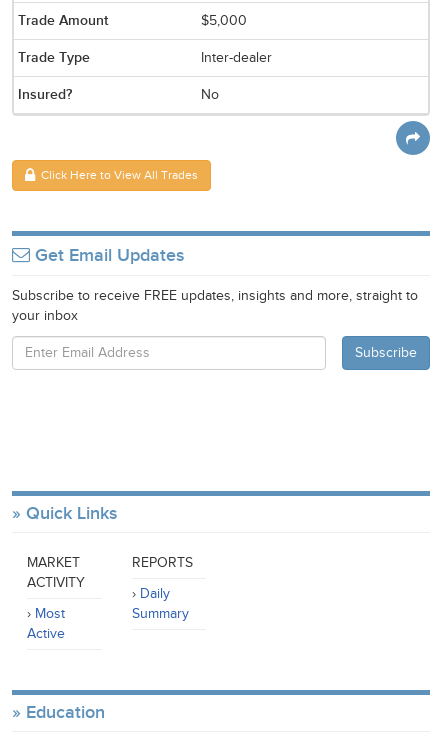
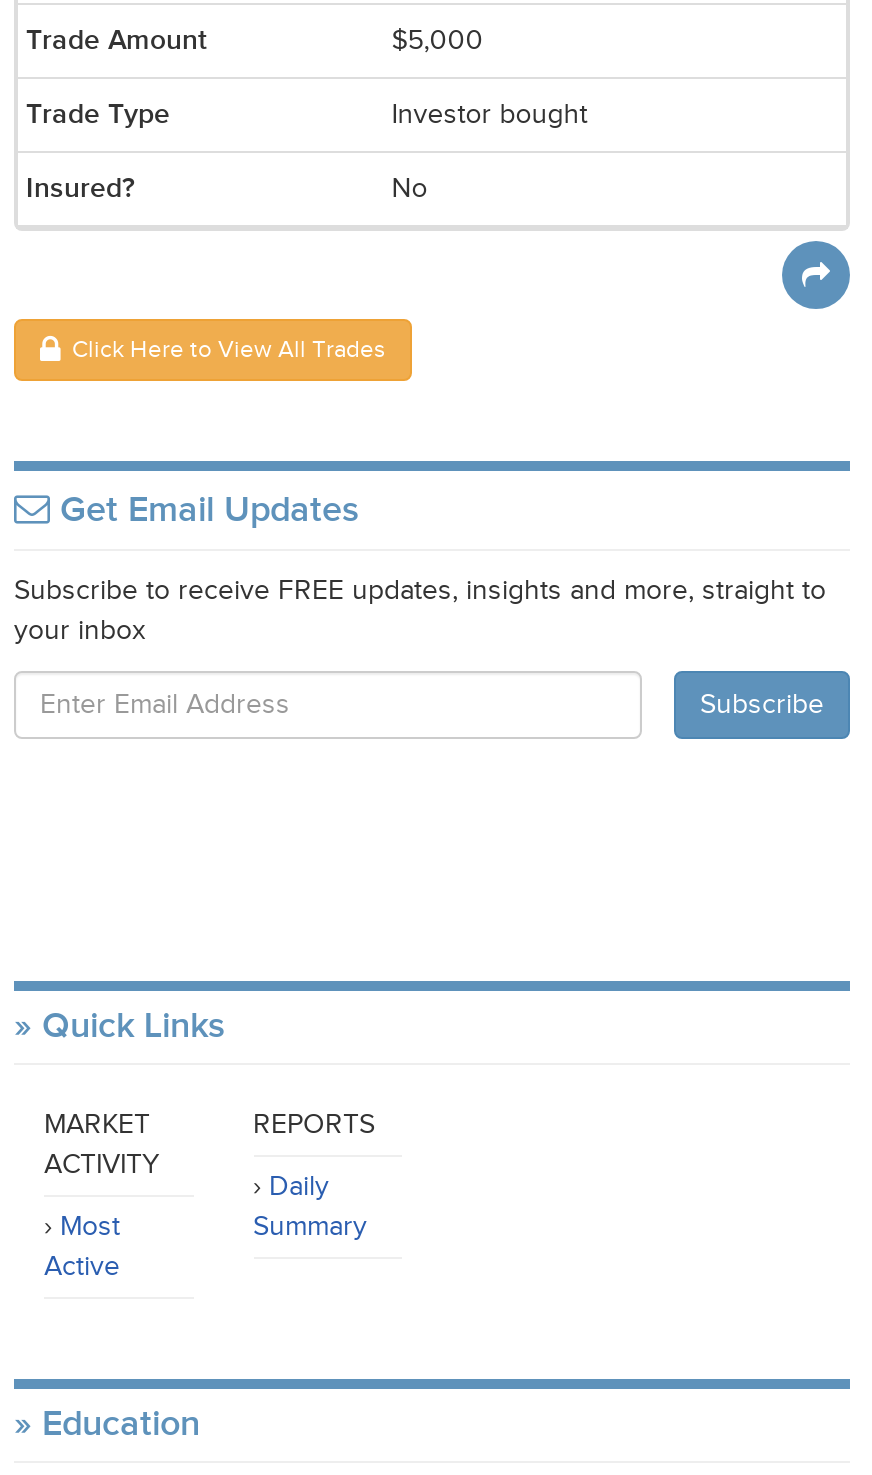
- Inter-dealer
+ Investor bought
